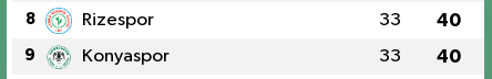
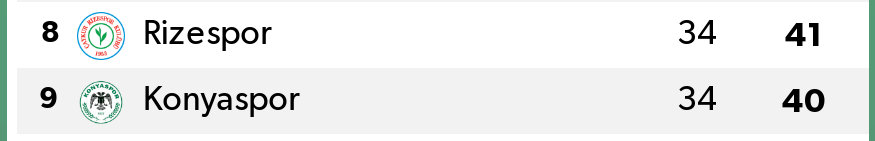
- 33
+ 34

- 40
+ 41

- 33 40
+ 34 40
